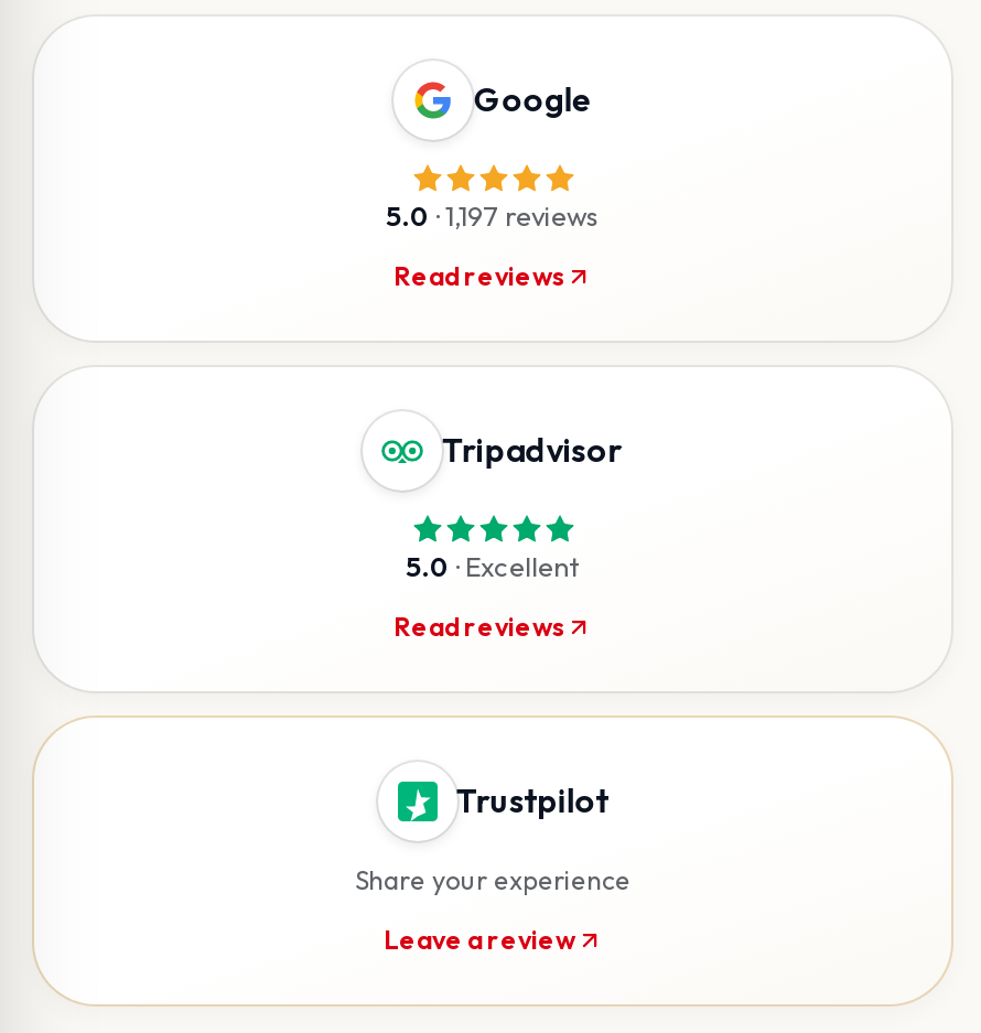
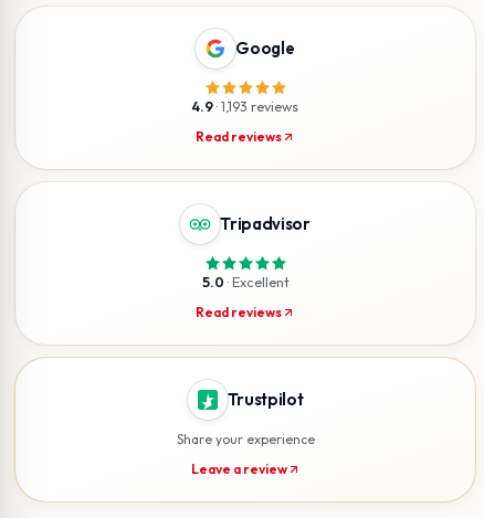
- 5.0 · 1,197 reviews
+ 4.9 · 1,193 reviews
